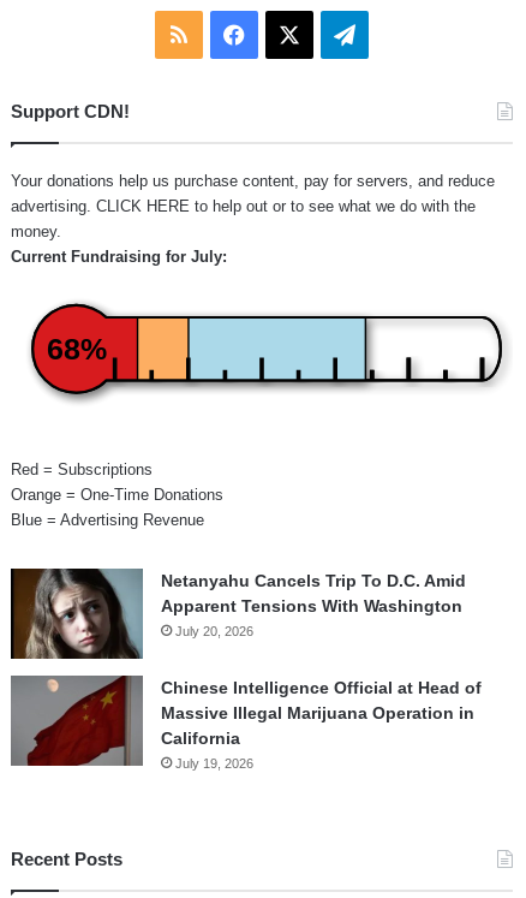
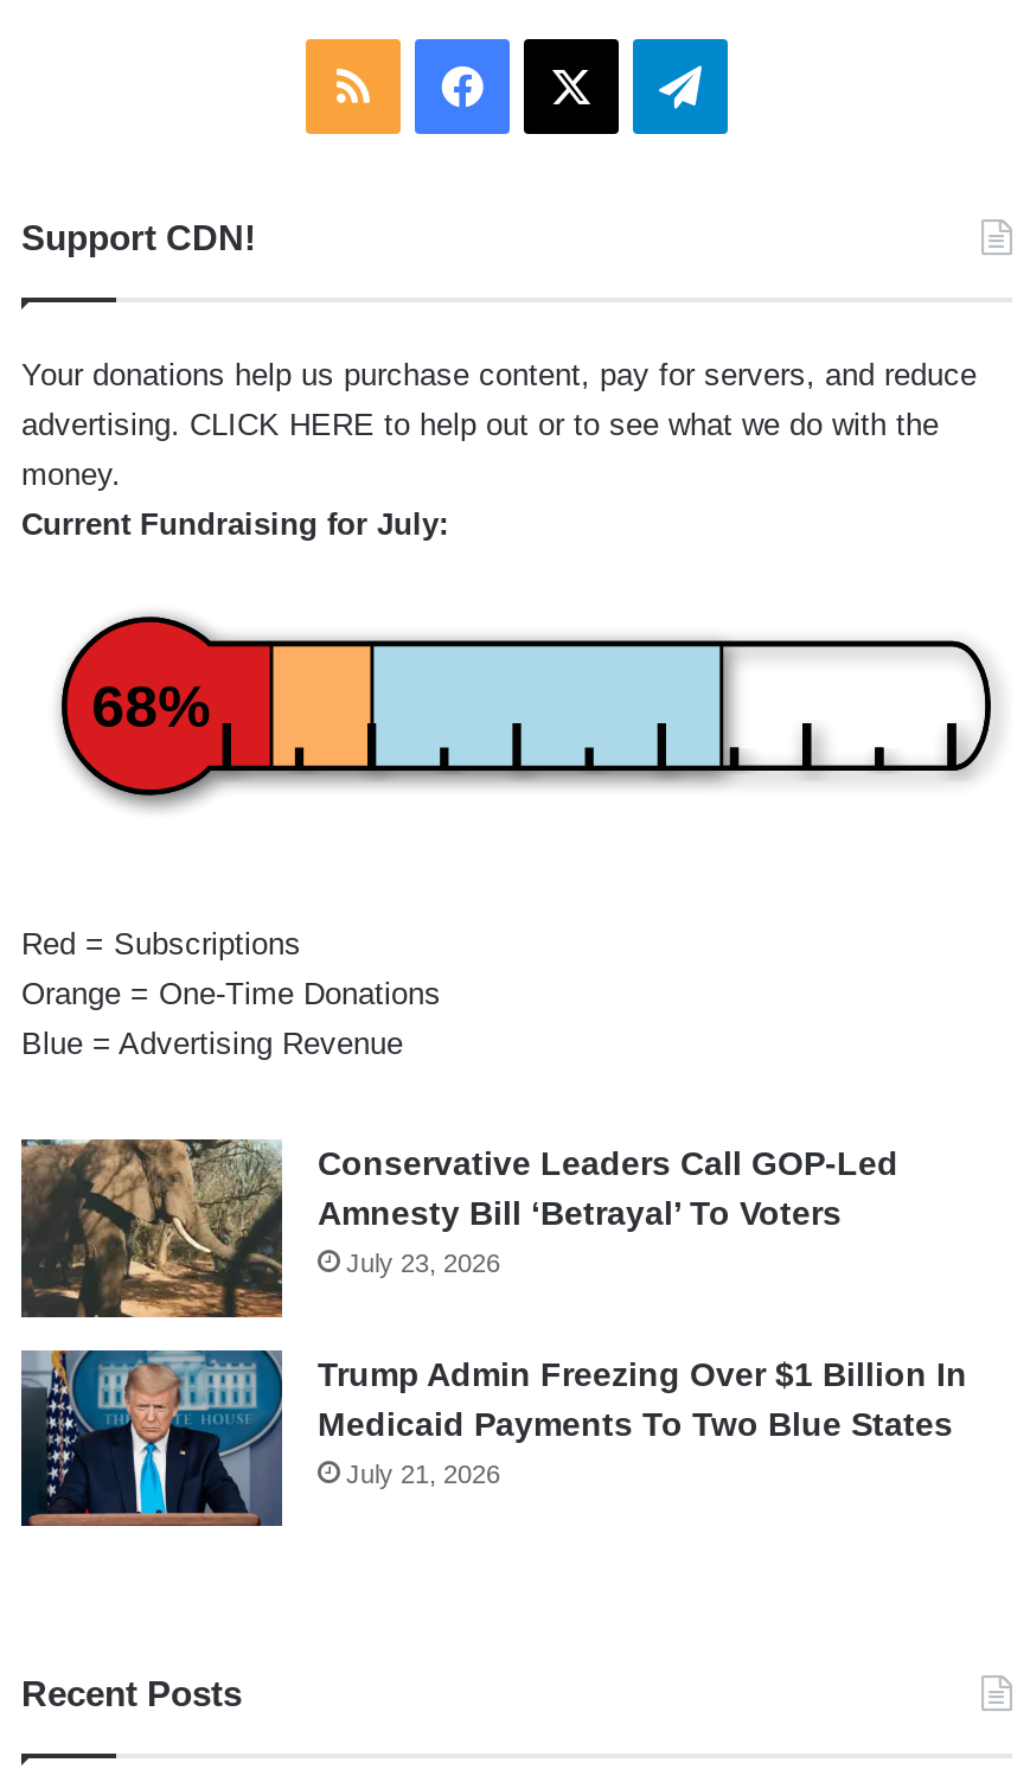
- [image]
- Netanyahu Cancels Trip To D.C. Amid
- Apparent Tensions With Washington
- July 20, 2026
+ [image]
+ Conservative Leaders Call GOP-Led
+ Amnesty Bill ‘Betrayal’ To Voters
+ July 23, 2026

- [image]
- Chinese Intelligence Official at Head of
- Massive Illegal Marijuana Operation in
- California
- July 19, 2026
+ [image]
+ Trump Admin Freezing Over $1 Billion In
+ Medicaid Payments To Two Blue States
+ July 21, 2026
